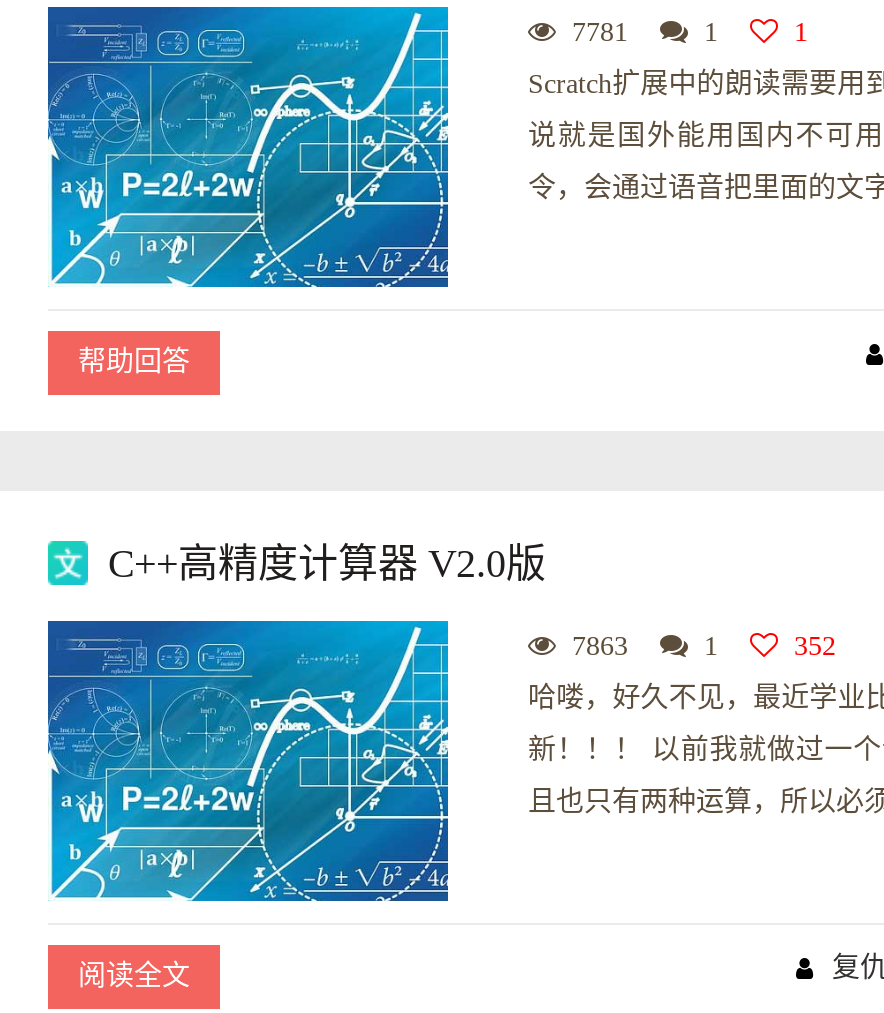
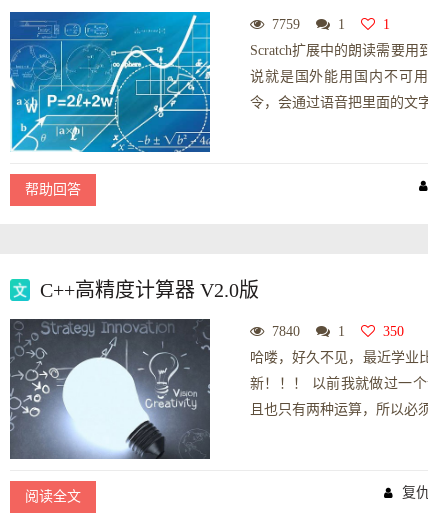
- 7781 1 1
+ 7759 1 1

- [image]
+ [image]

- 7863
+ 7840

- 352
+ 350
